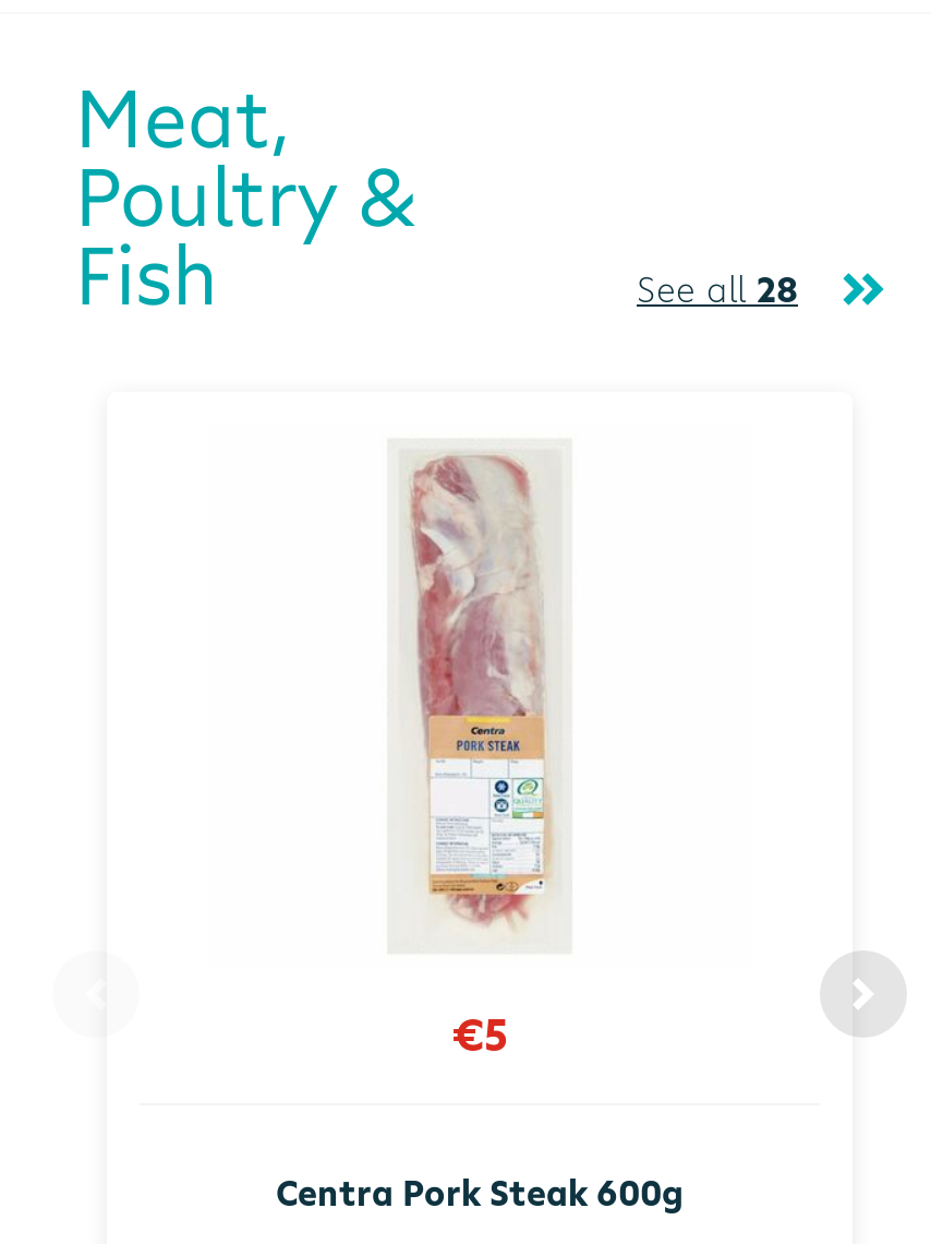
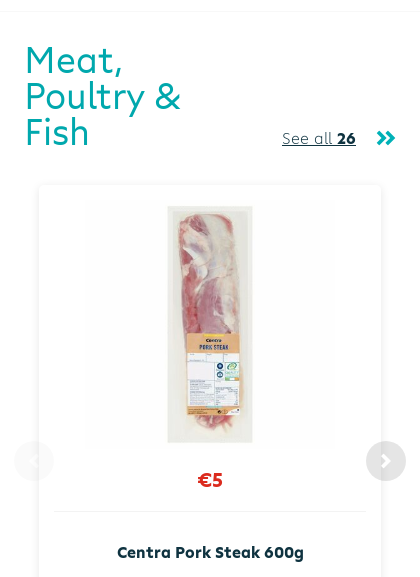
- See all 28
+ See all 26
